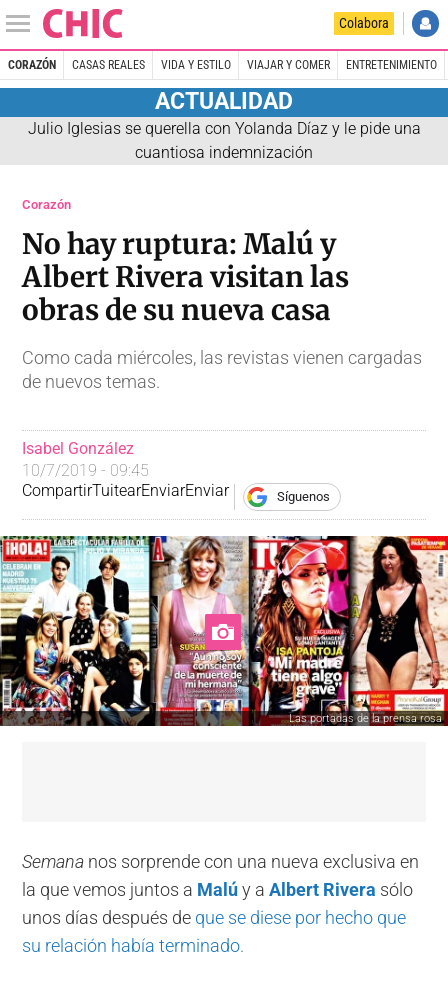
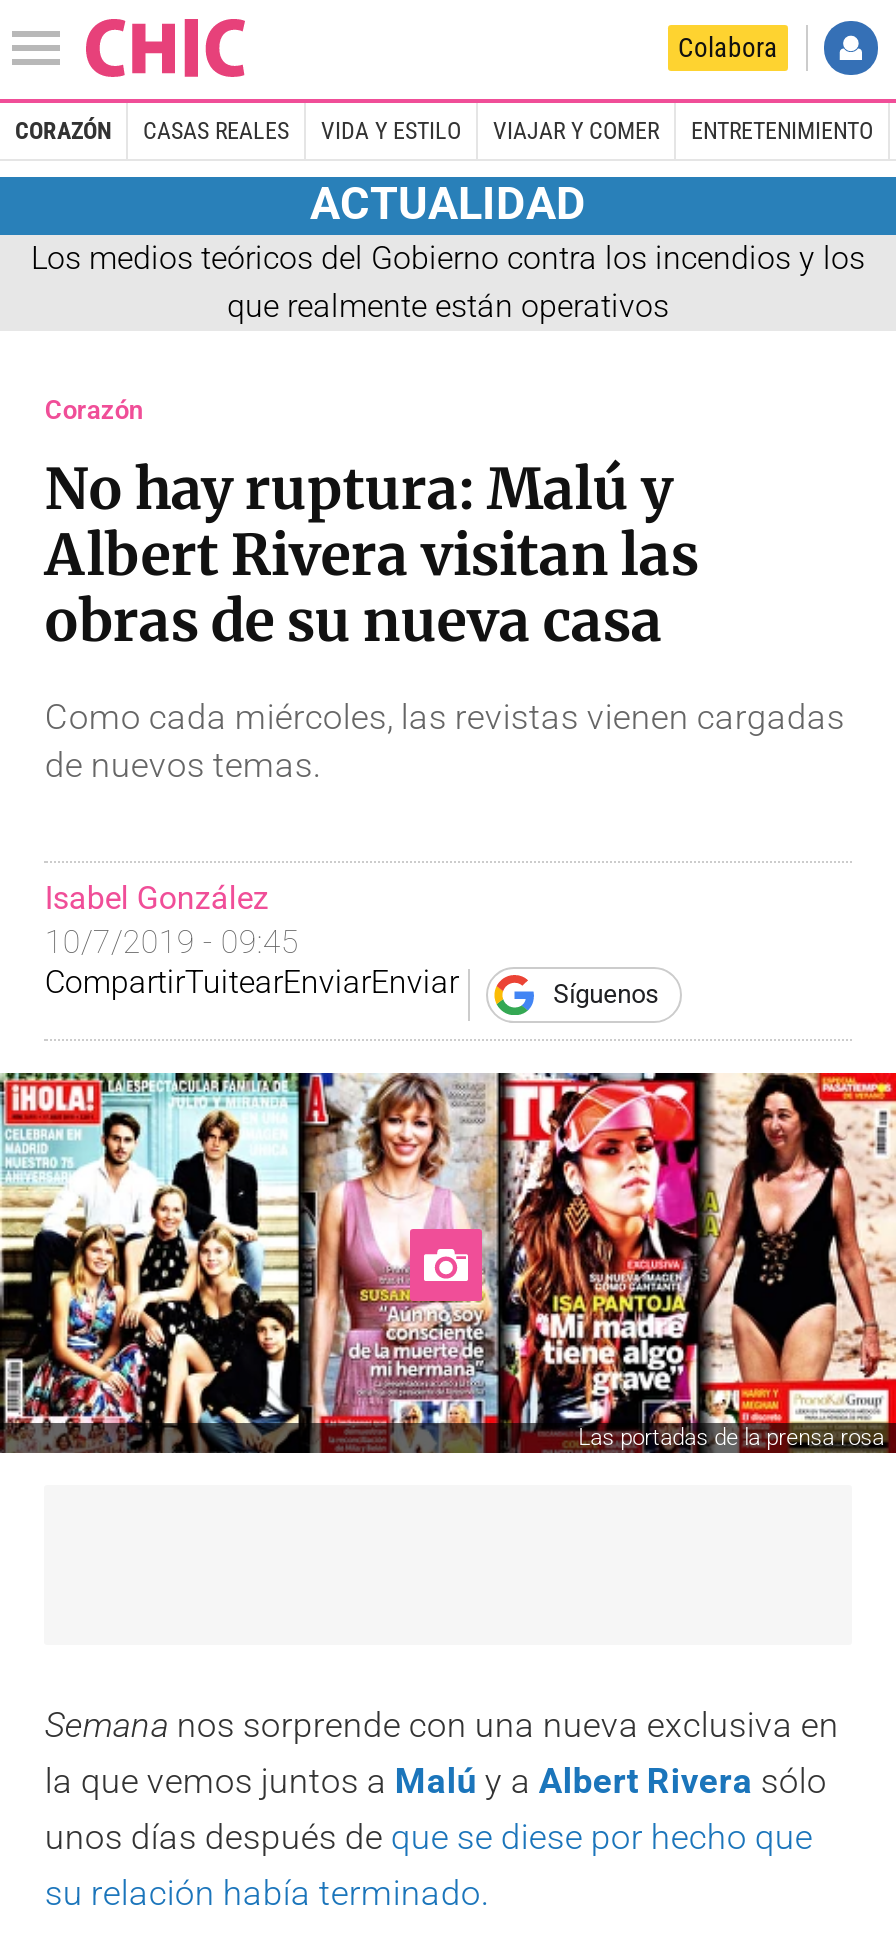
- Julio Iglesias se querella con Yolanda Díaz y le pide una
- cuantiosa indemnización
+ Los medios teóricos del Gobierno contra los incendios y los
+ que realmente están operativos
